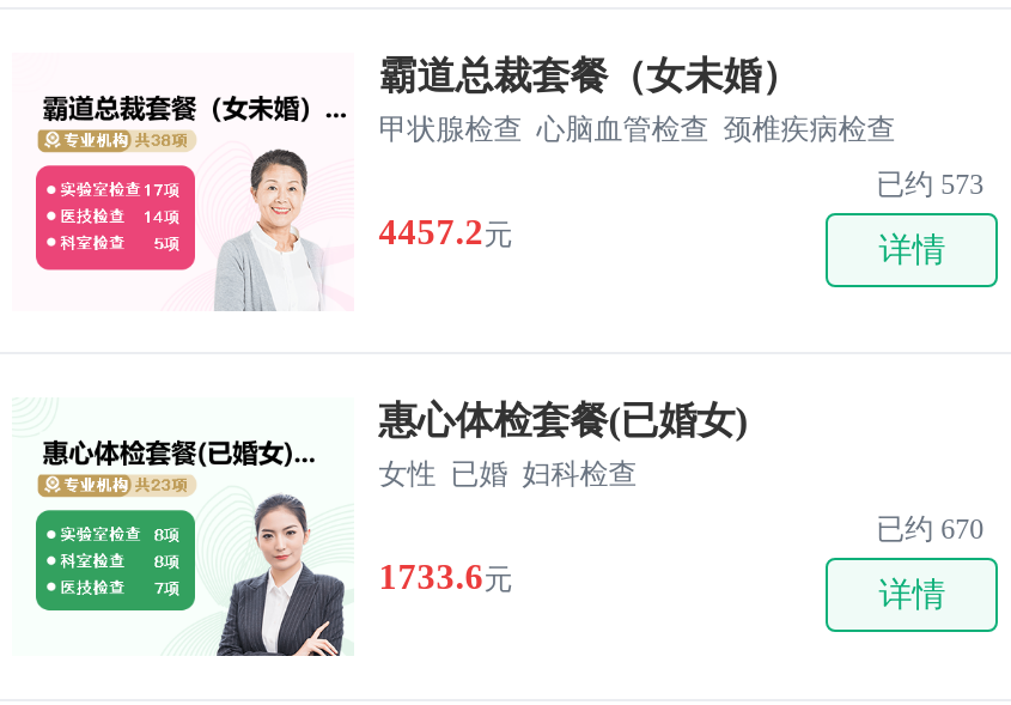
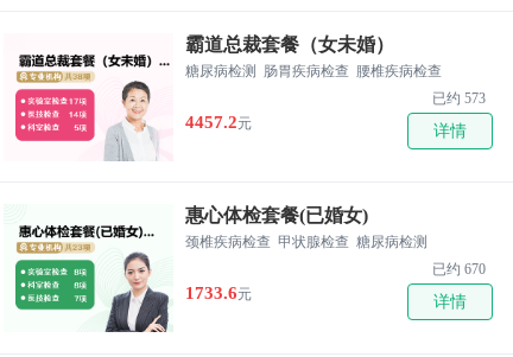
- 甲状腺检查 心脑血管检查 颈椎疾病检查
+ 糖尿病检测 肠胃疾病检查 腰椎疾病检查

- 女性 已婚 妇科检查
+ 颈椎疾病检查 甲状腺检查 糖尿病检测
